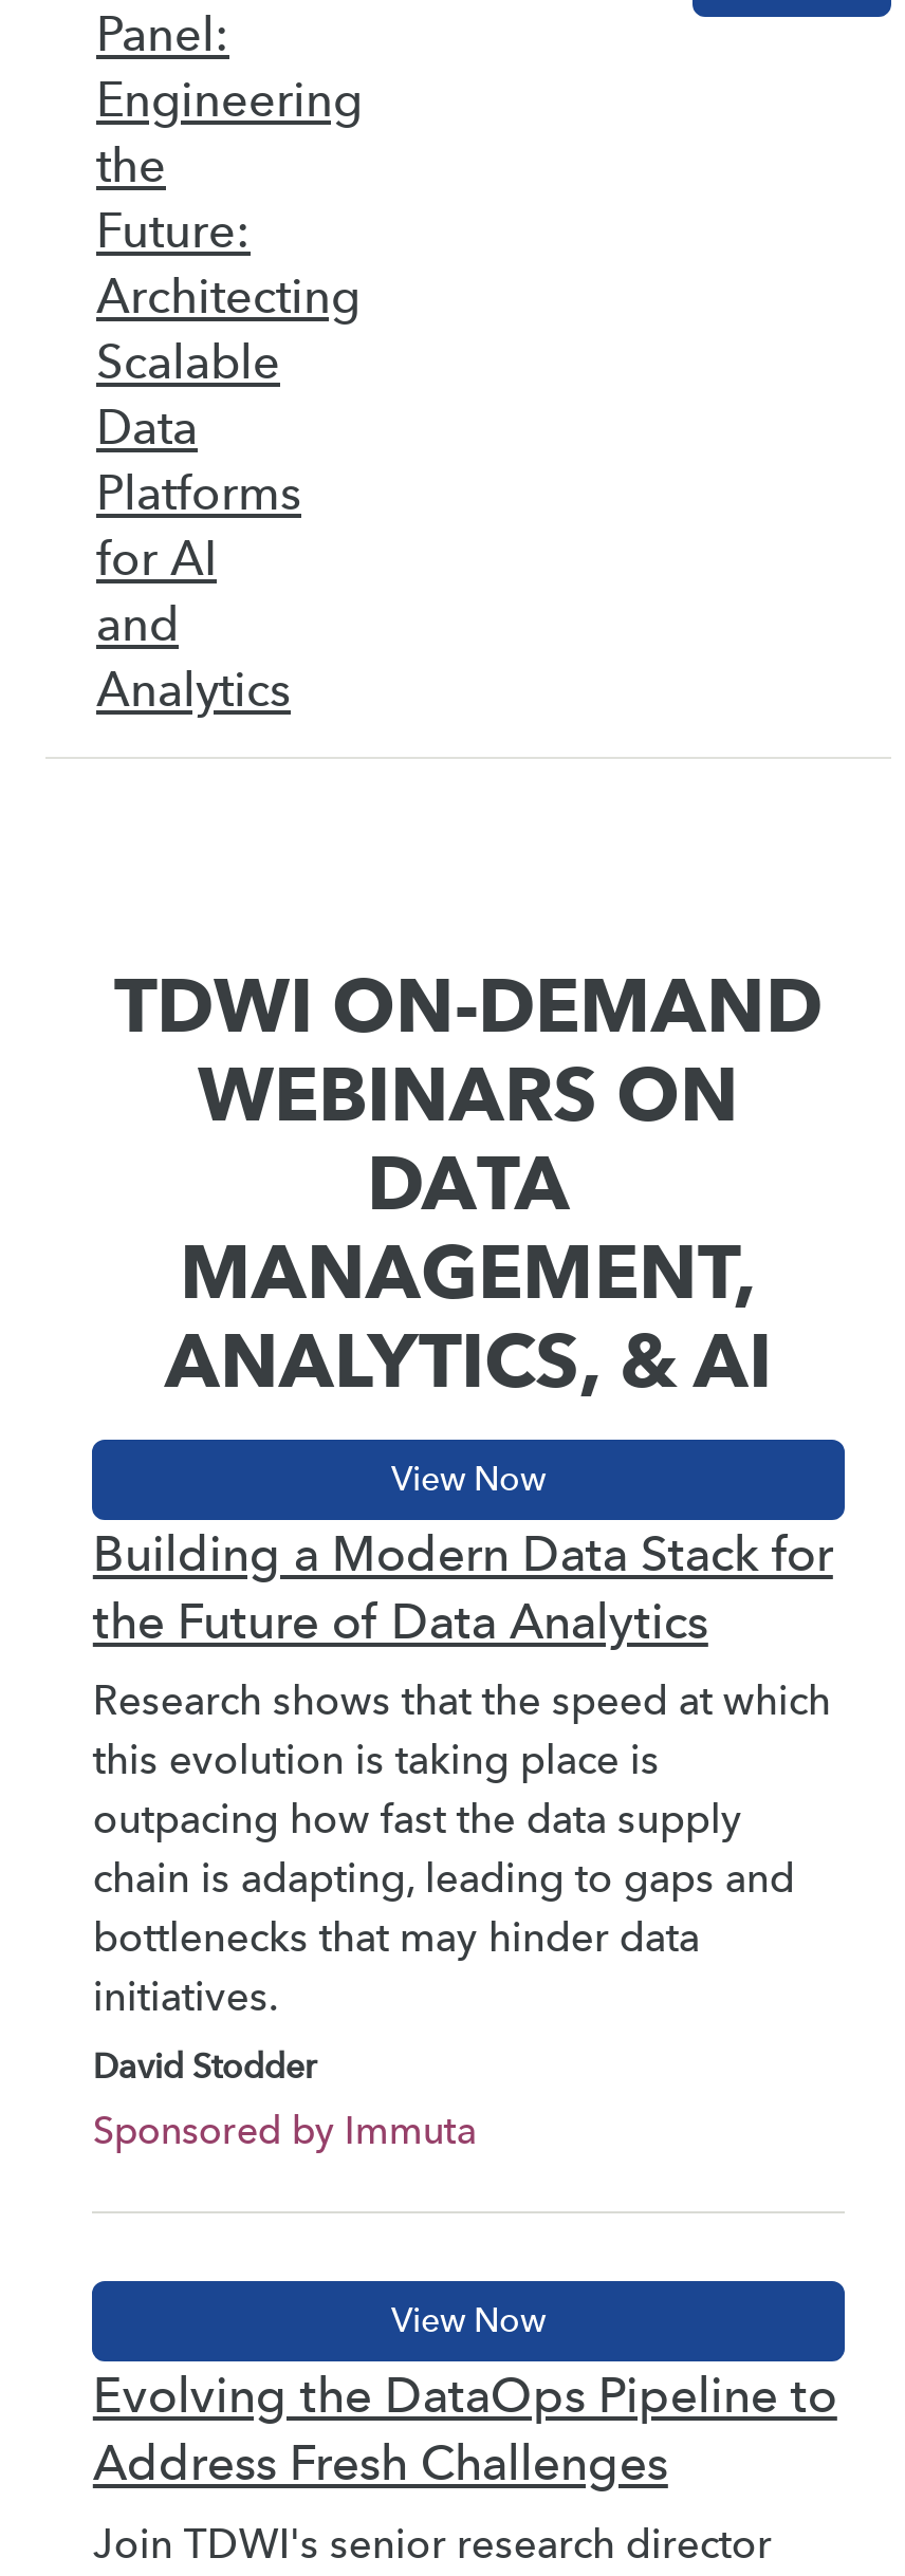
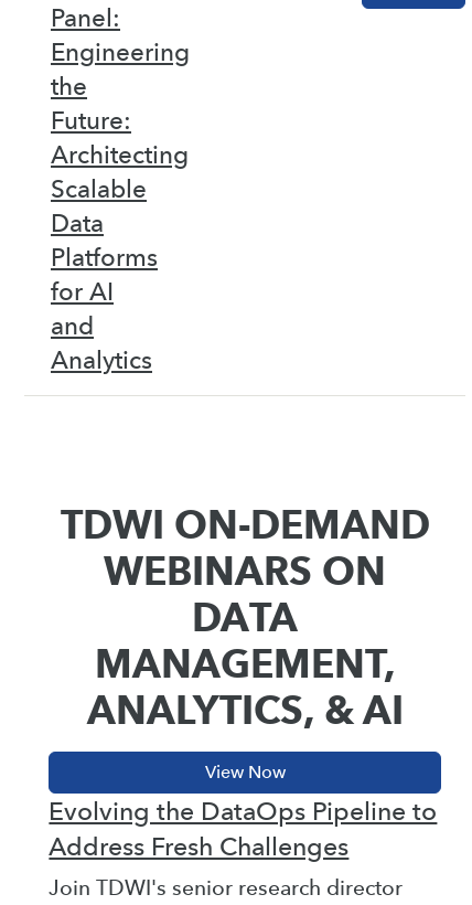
- Building a Modern Data Stack for
- the Future of Data Analytics
- Research shows that the speed at which
- this evolution is taking place is
- outpacing how fast the data supply
- chain is adapting, leading to gaps and
- bottlenecks that may hinder data
- initiatives.
- David Stodder
- Sponsored by Immuta
